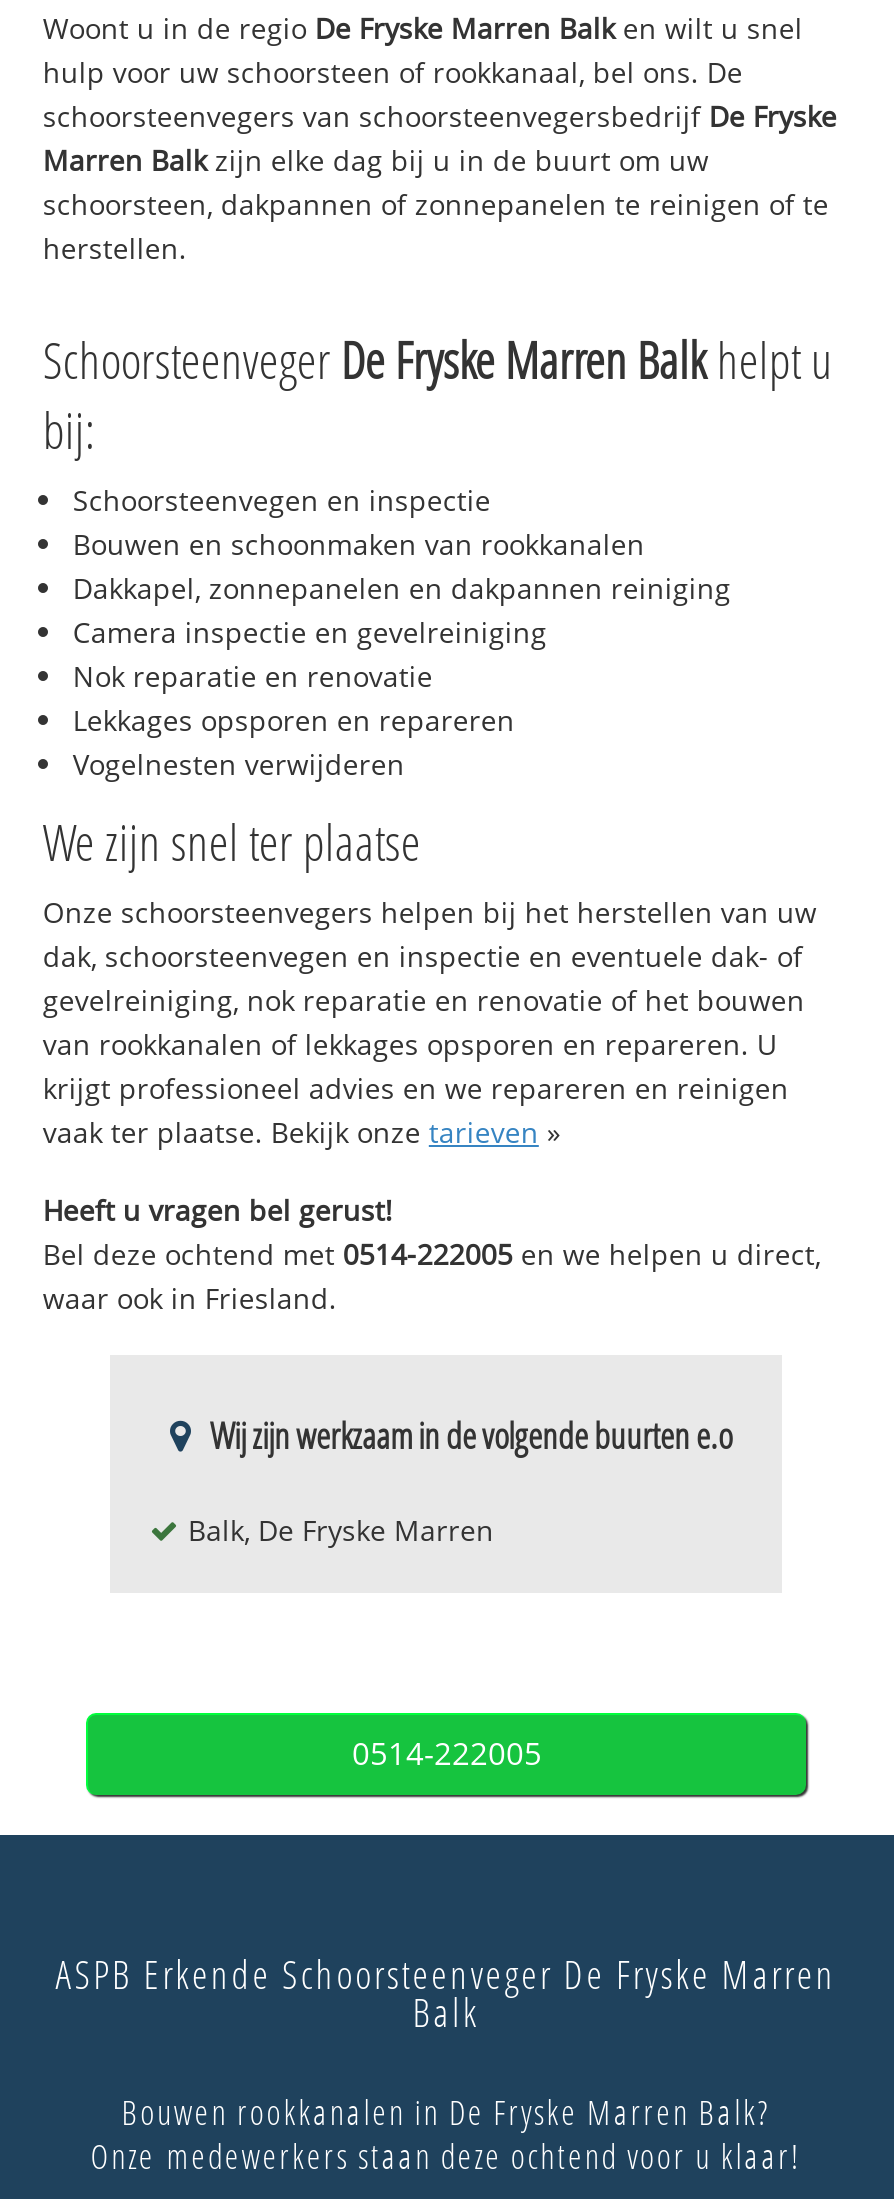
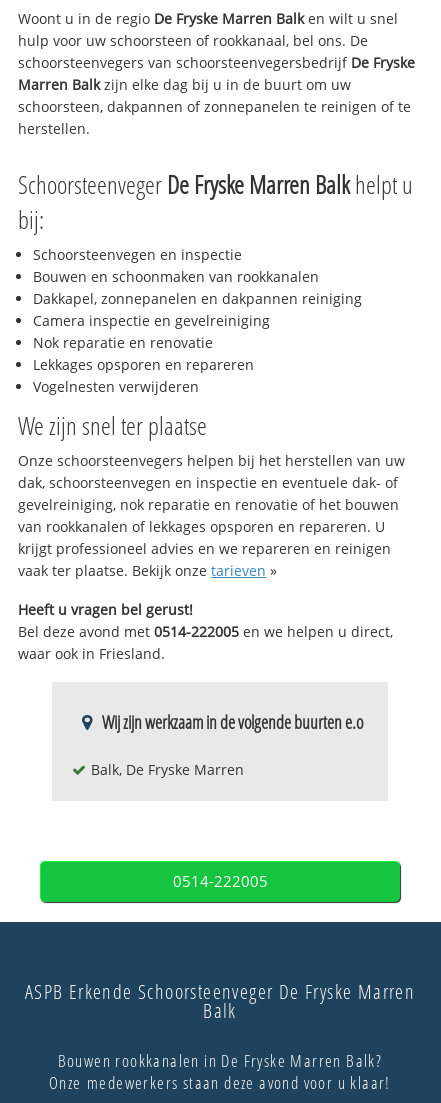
- Bel deze ochtend met 0514-222005 en we helpen u direct,
+ Bel deze avond met 0514-222005 en we helpen u direct,

- Onze medewerkers staan deze ochtend voor u klaar!
+ Onze medewerkers staan deze avond voor u klaar!
